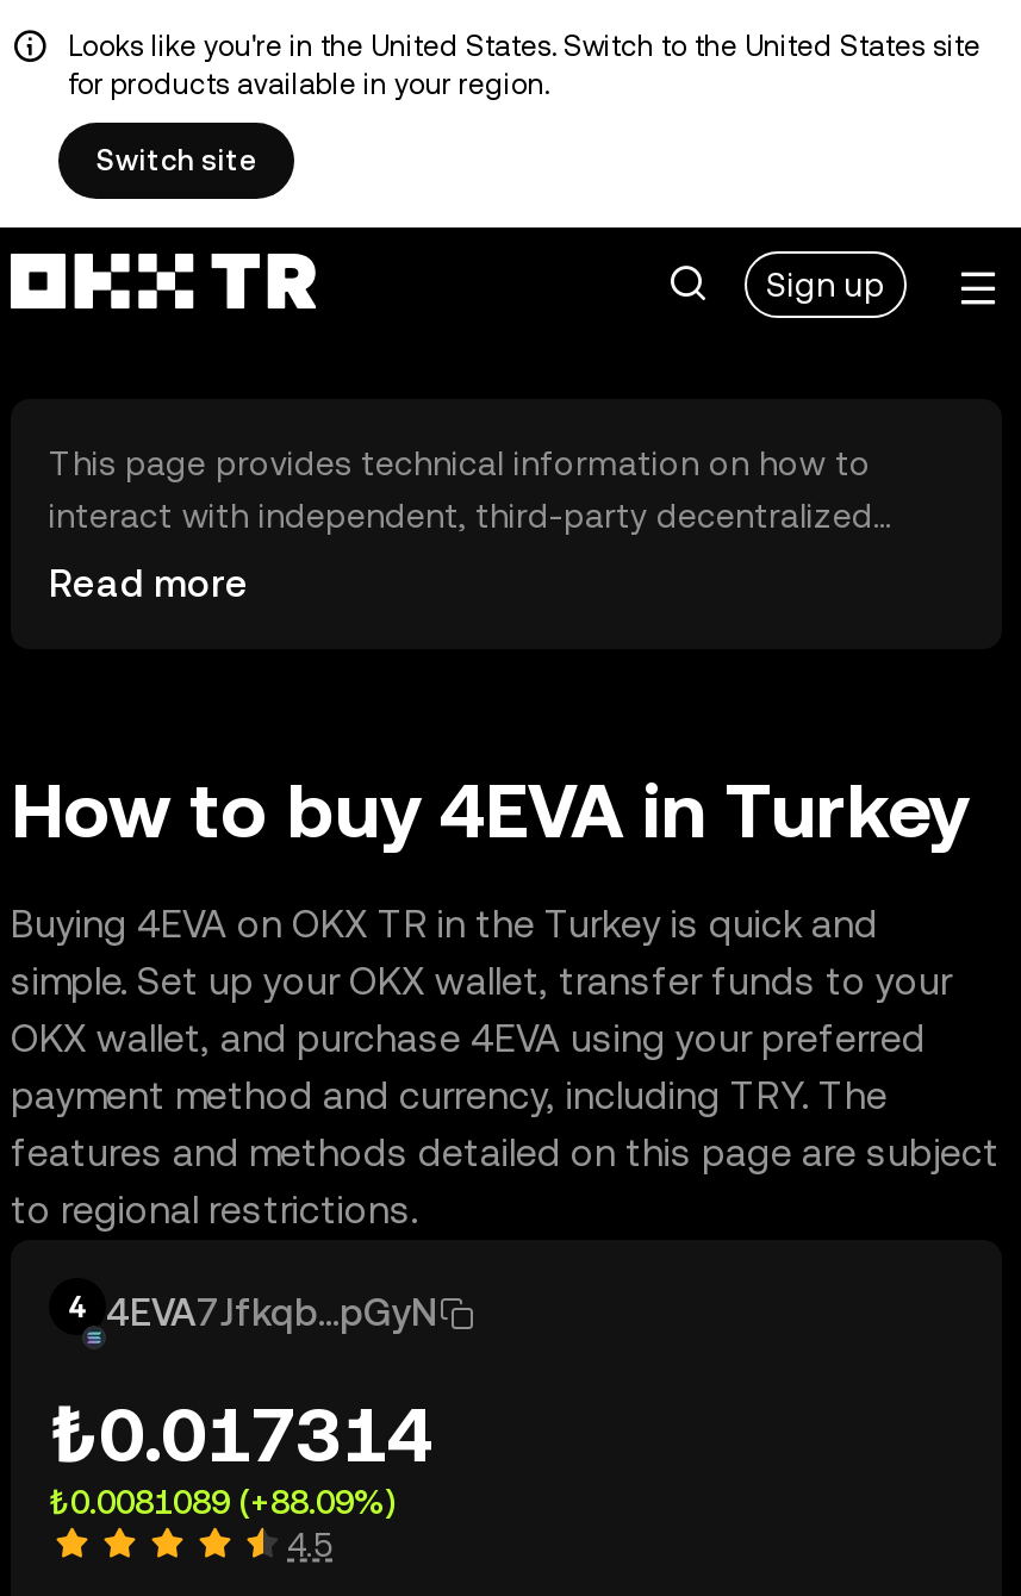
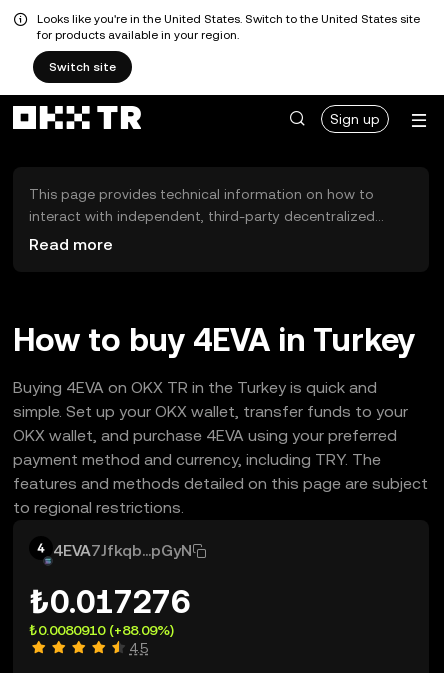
- ₺0.017314
+ ₺0.017276

- ₺0.0081089 (+88.09%)
+ ₺0.0080910 (+88.09%)
